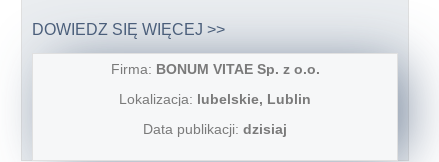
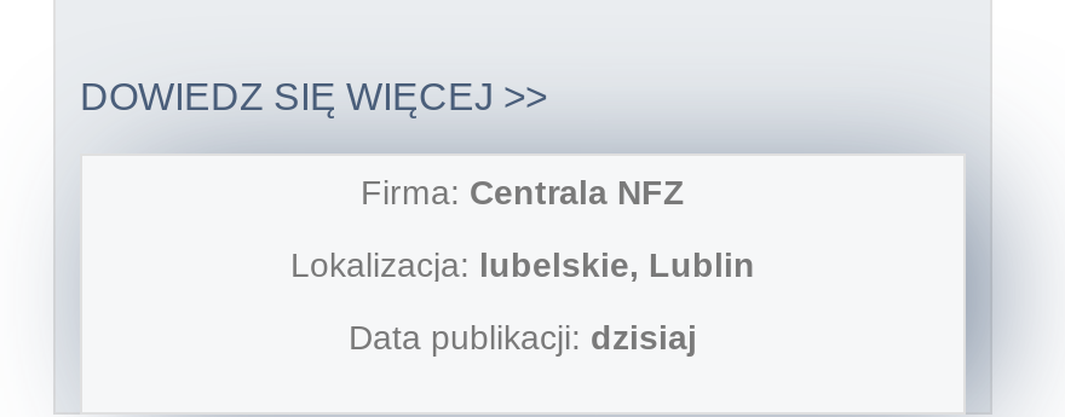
- Firma: BONUM VITAE Sp. z o.o.
+ Firma: Centrala NFZ
